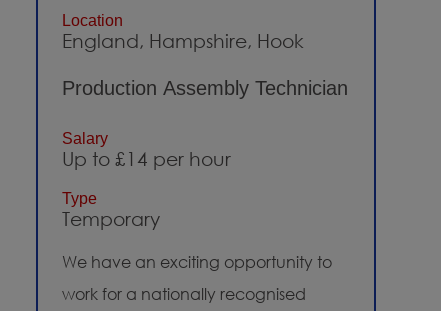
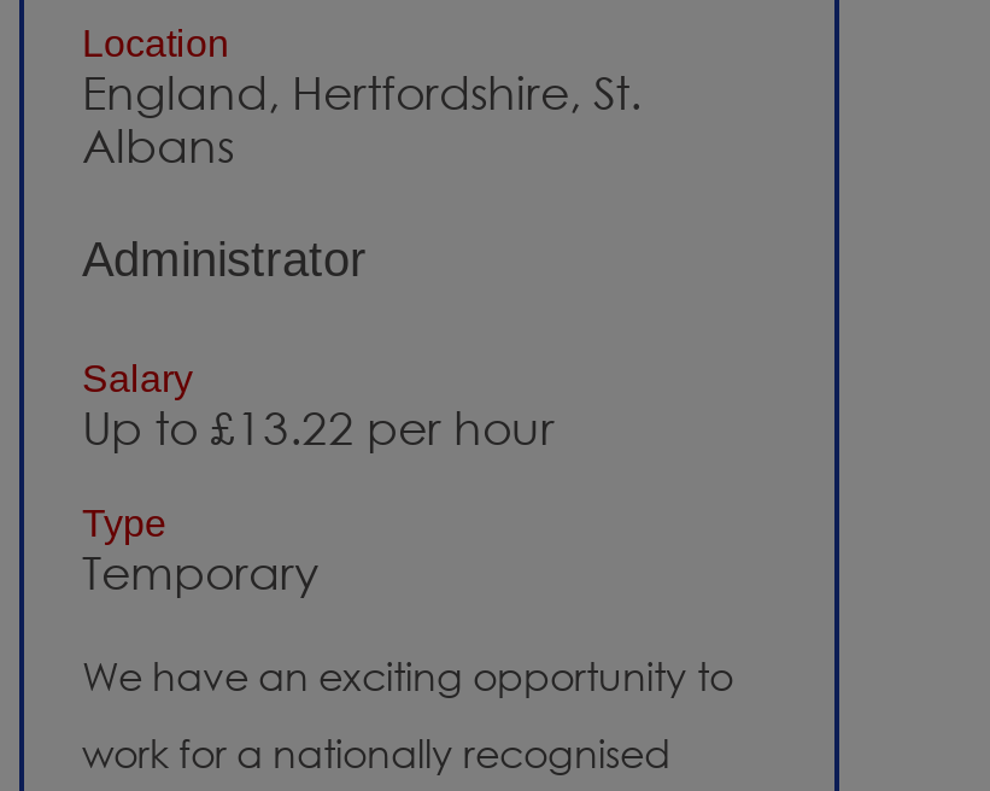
- England, Hampshire, Hook
+ England, Hertfordshire, St.
+ Albans

- Production Assembly Technician
+ Administrator

- Up to £14 per hour
+ Up to £13.22 per hour
